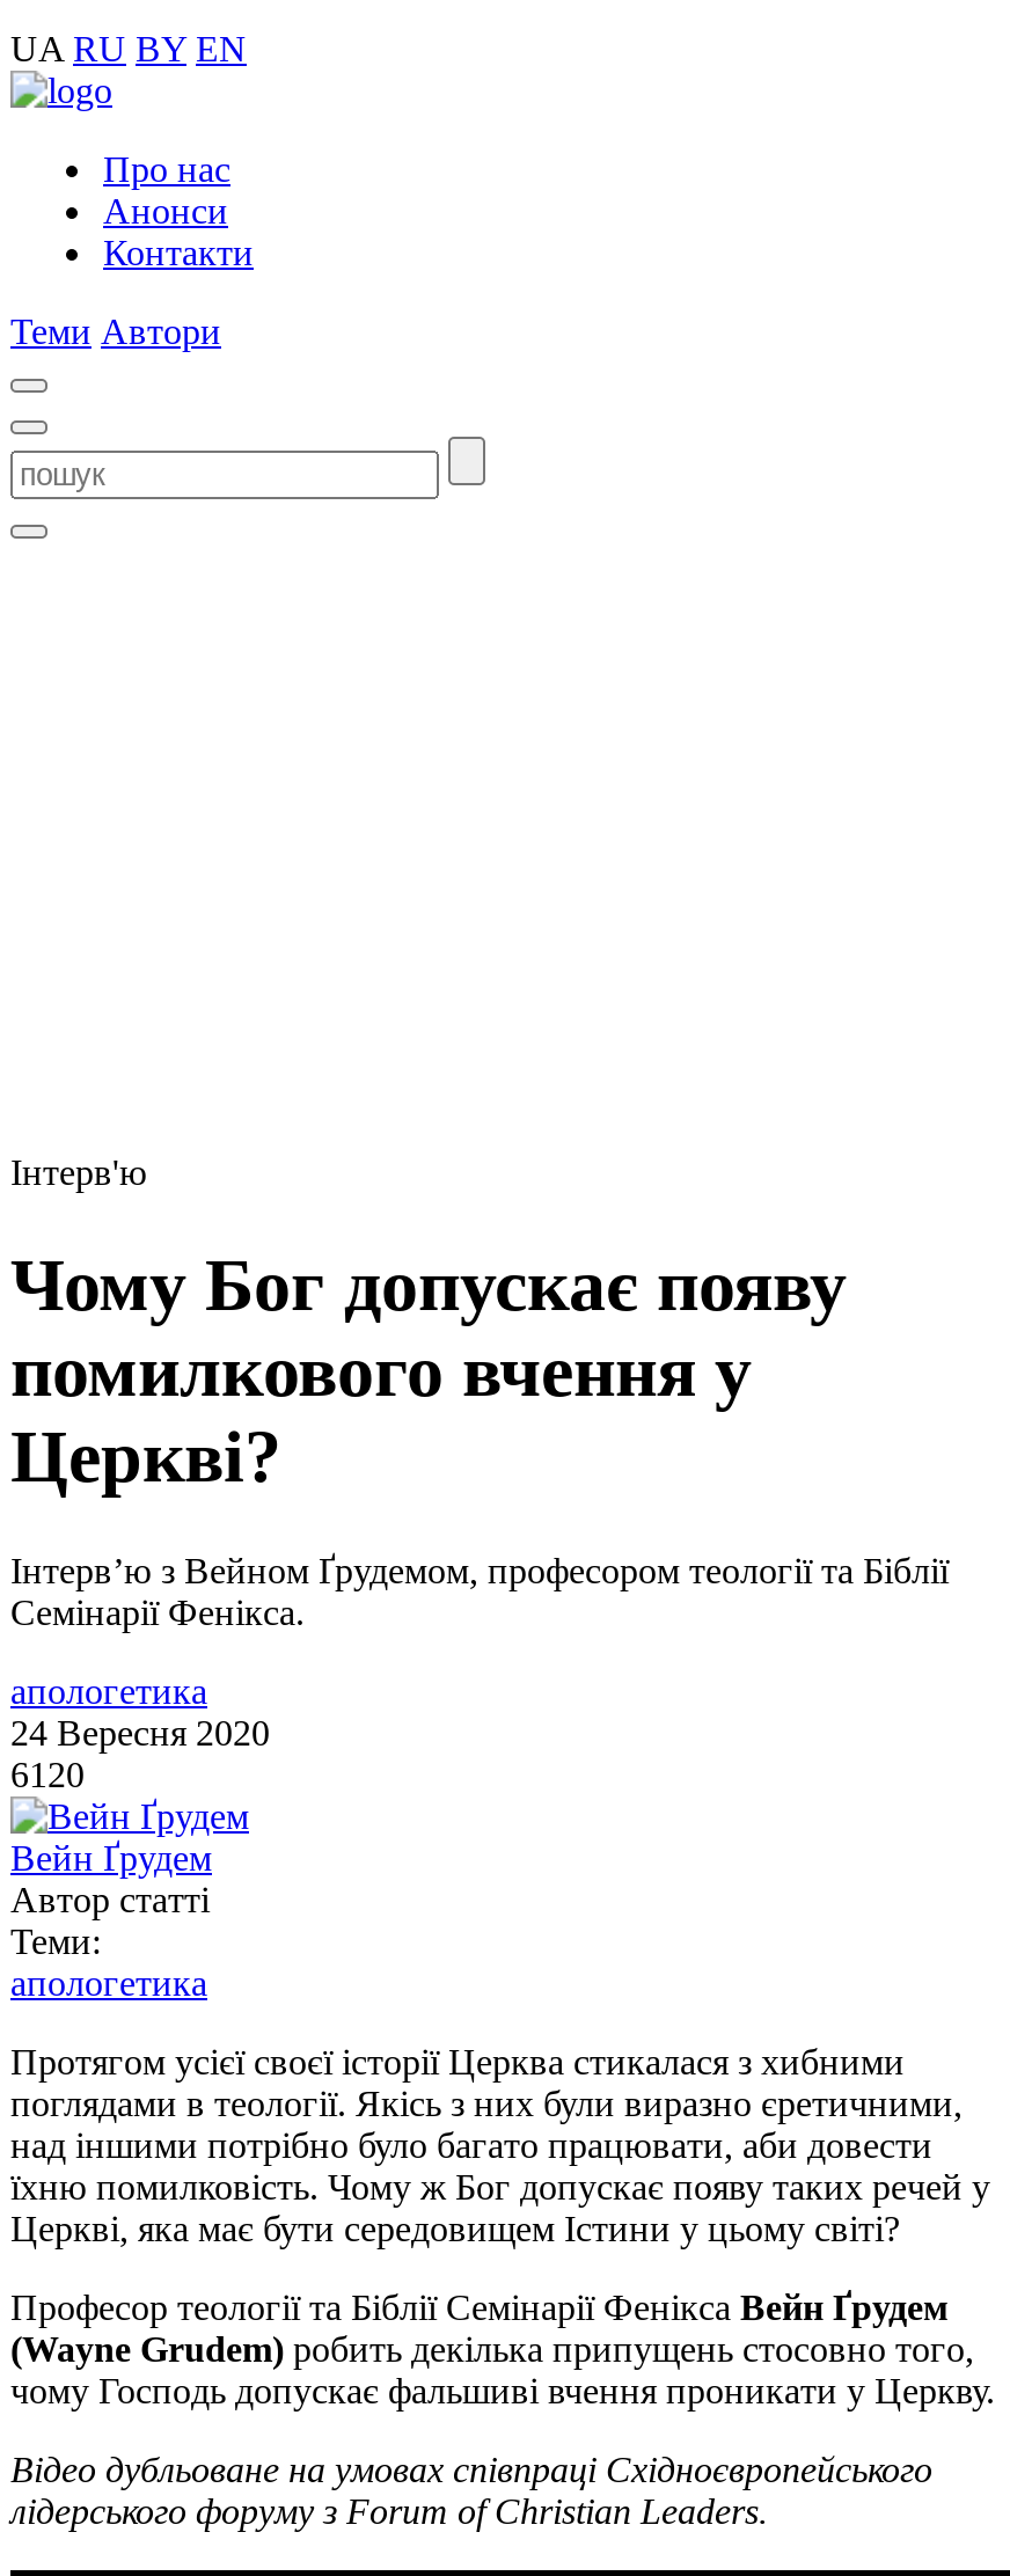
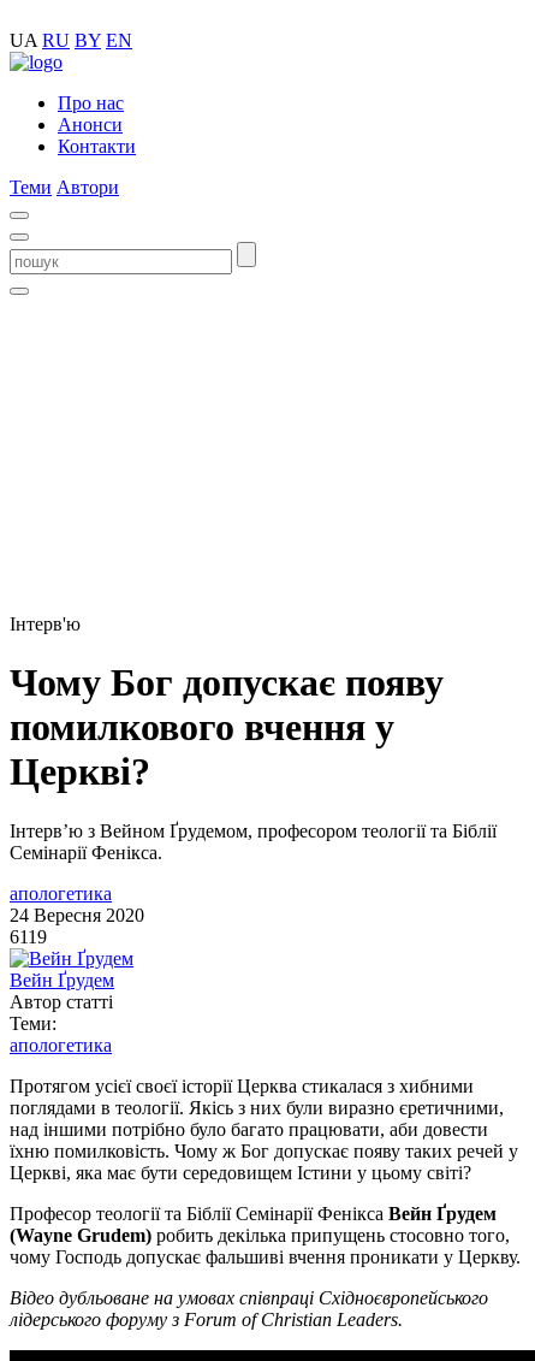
- 6120
+ 6119
